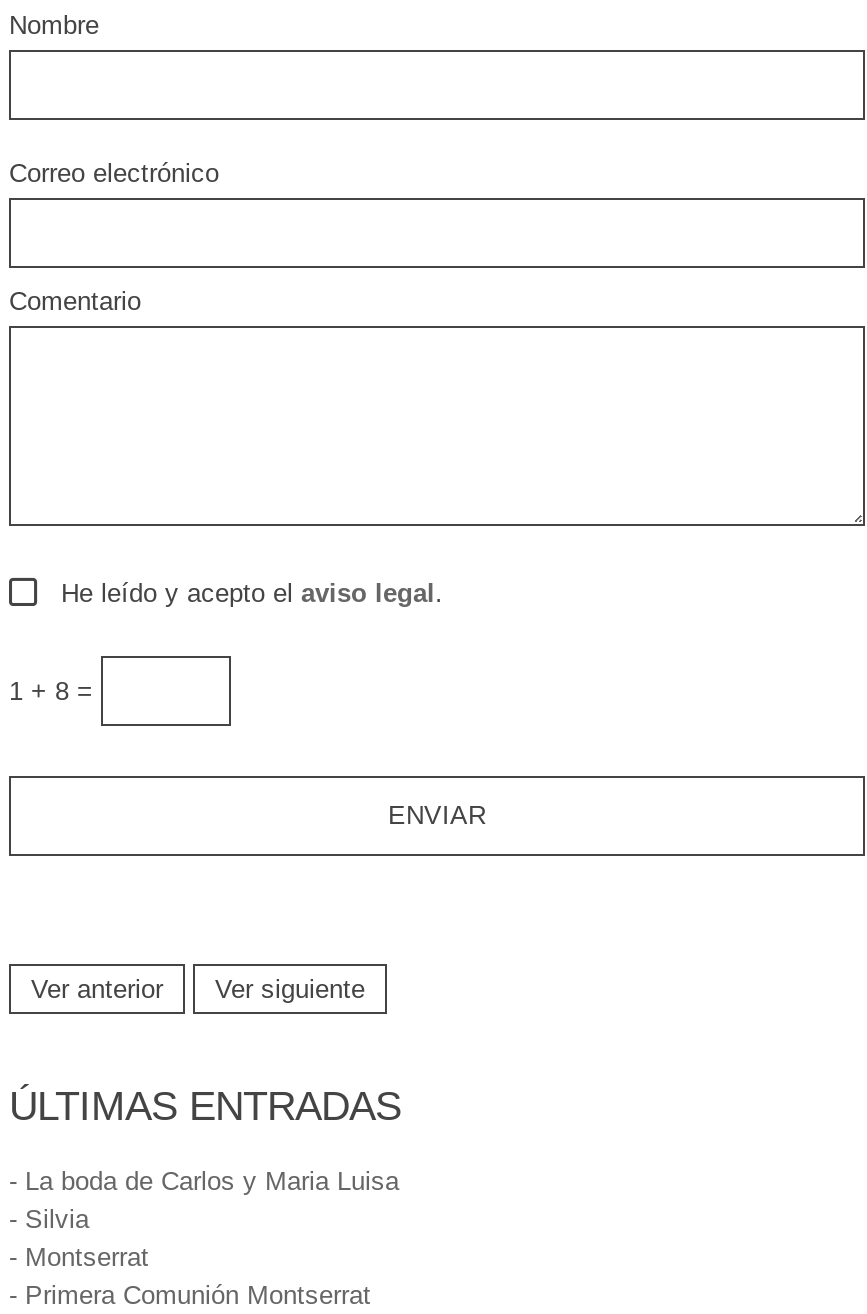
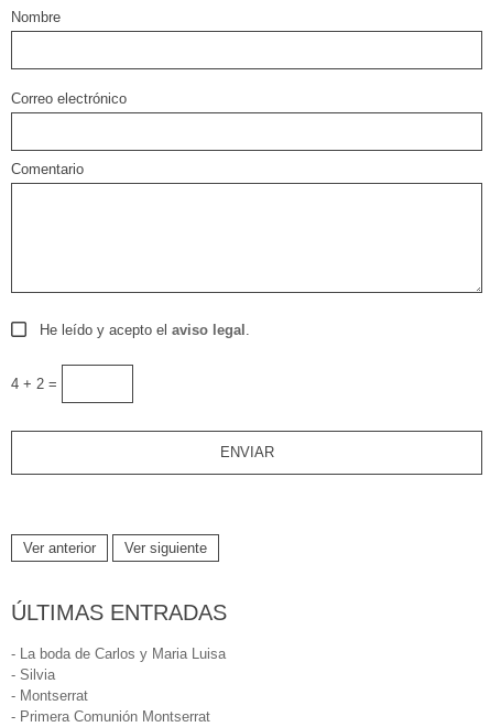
- 1 + 8 =
+ 4 + 2 =
